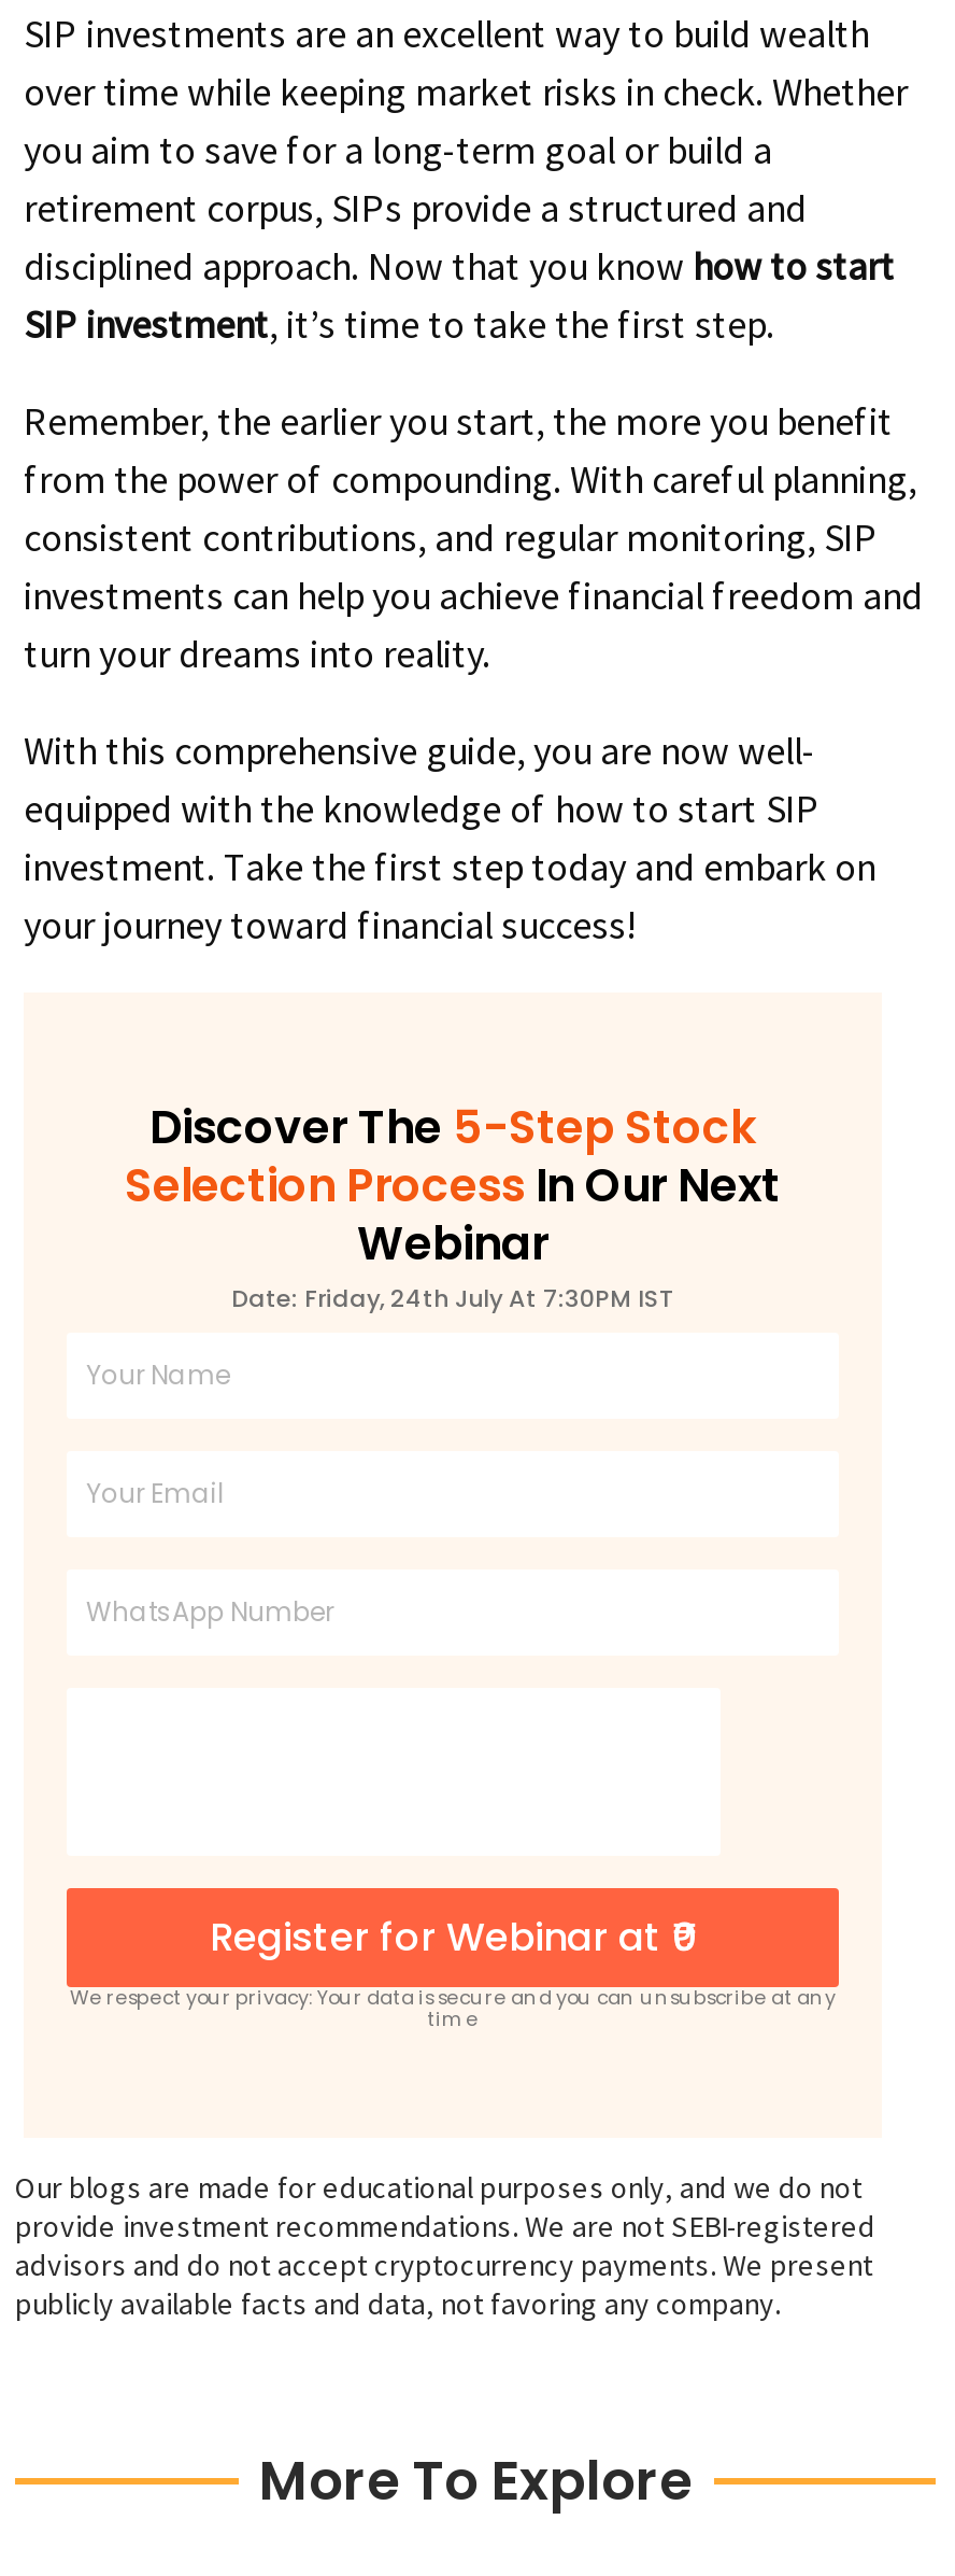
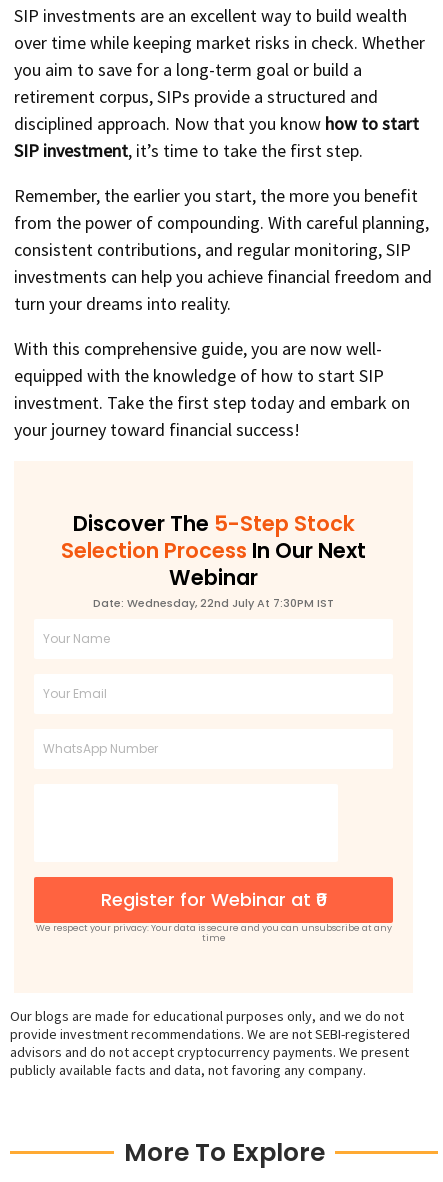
- Date: Friday, 24th July At 7:30PM IST
+ Date: Wednesday, 22nd July At 7:30PM IST
